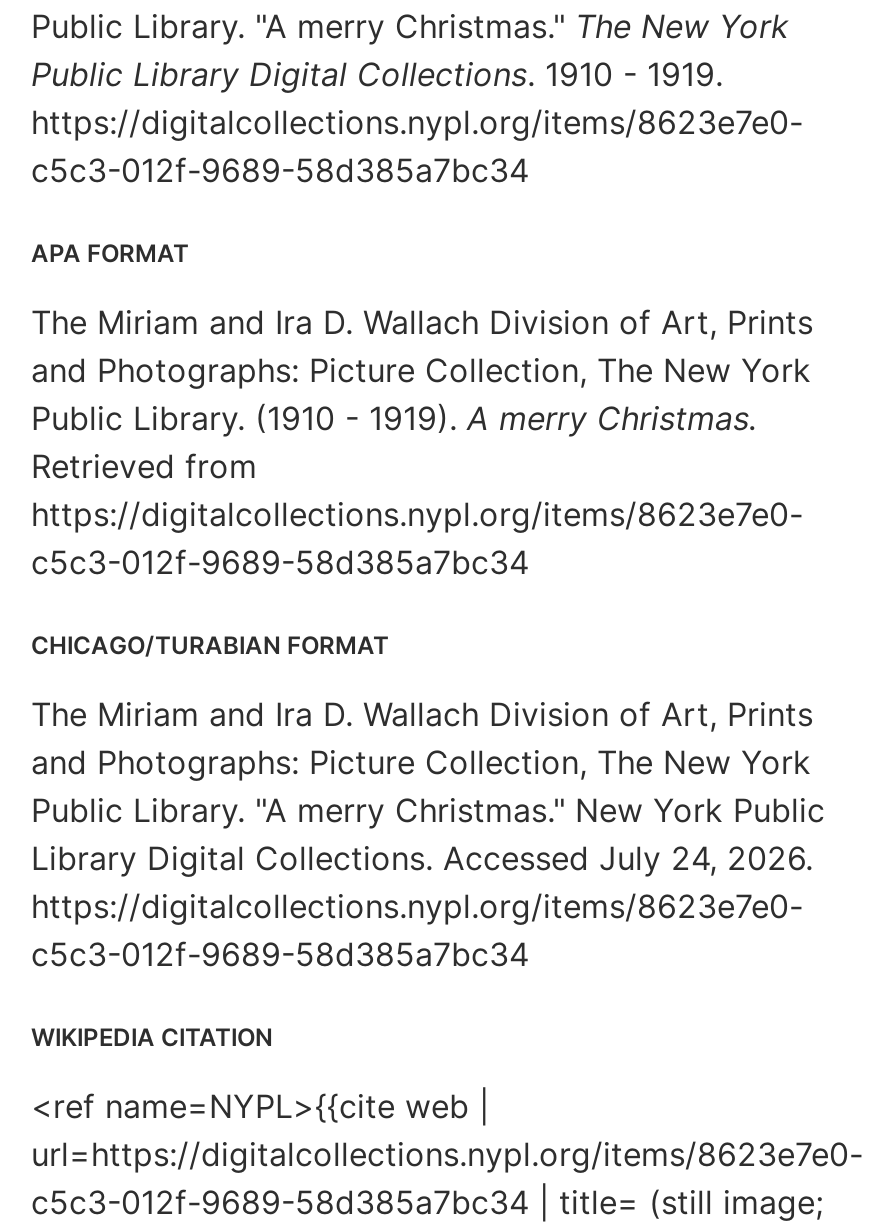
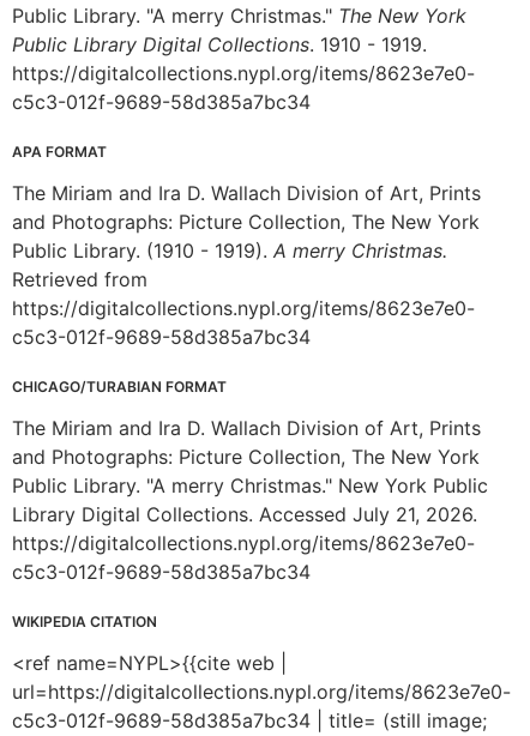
- Library Digital Collections. Accessed July 24, 2026.
+ Library Digital Collections. Accessed July 21, 2026.
